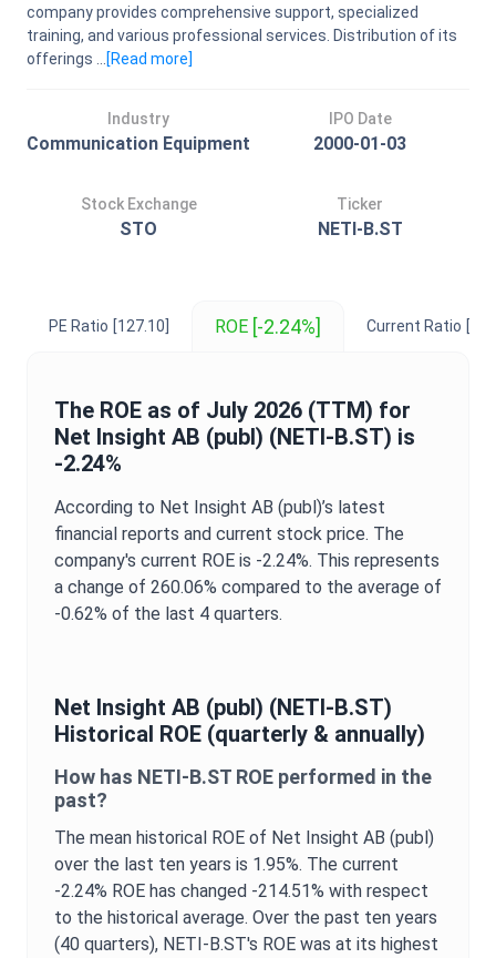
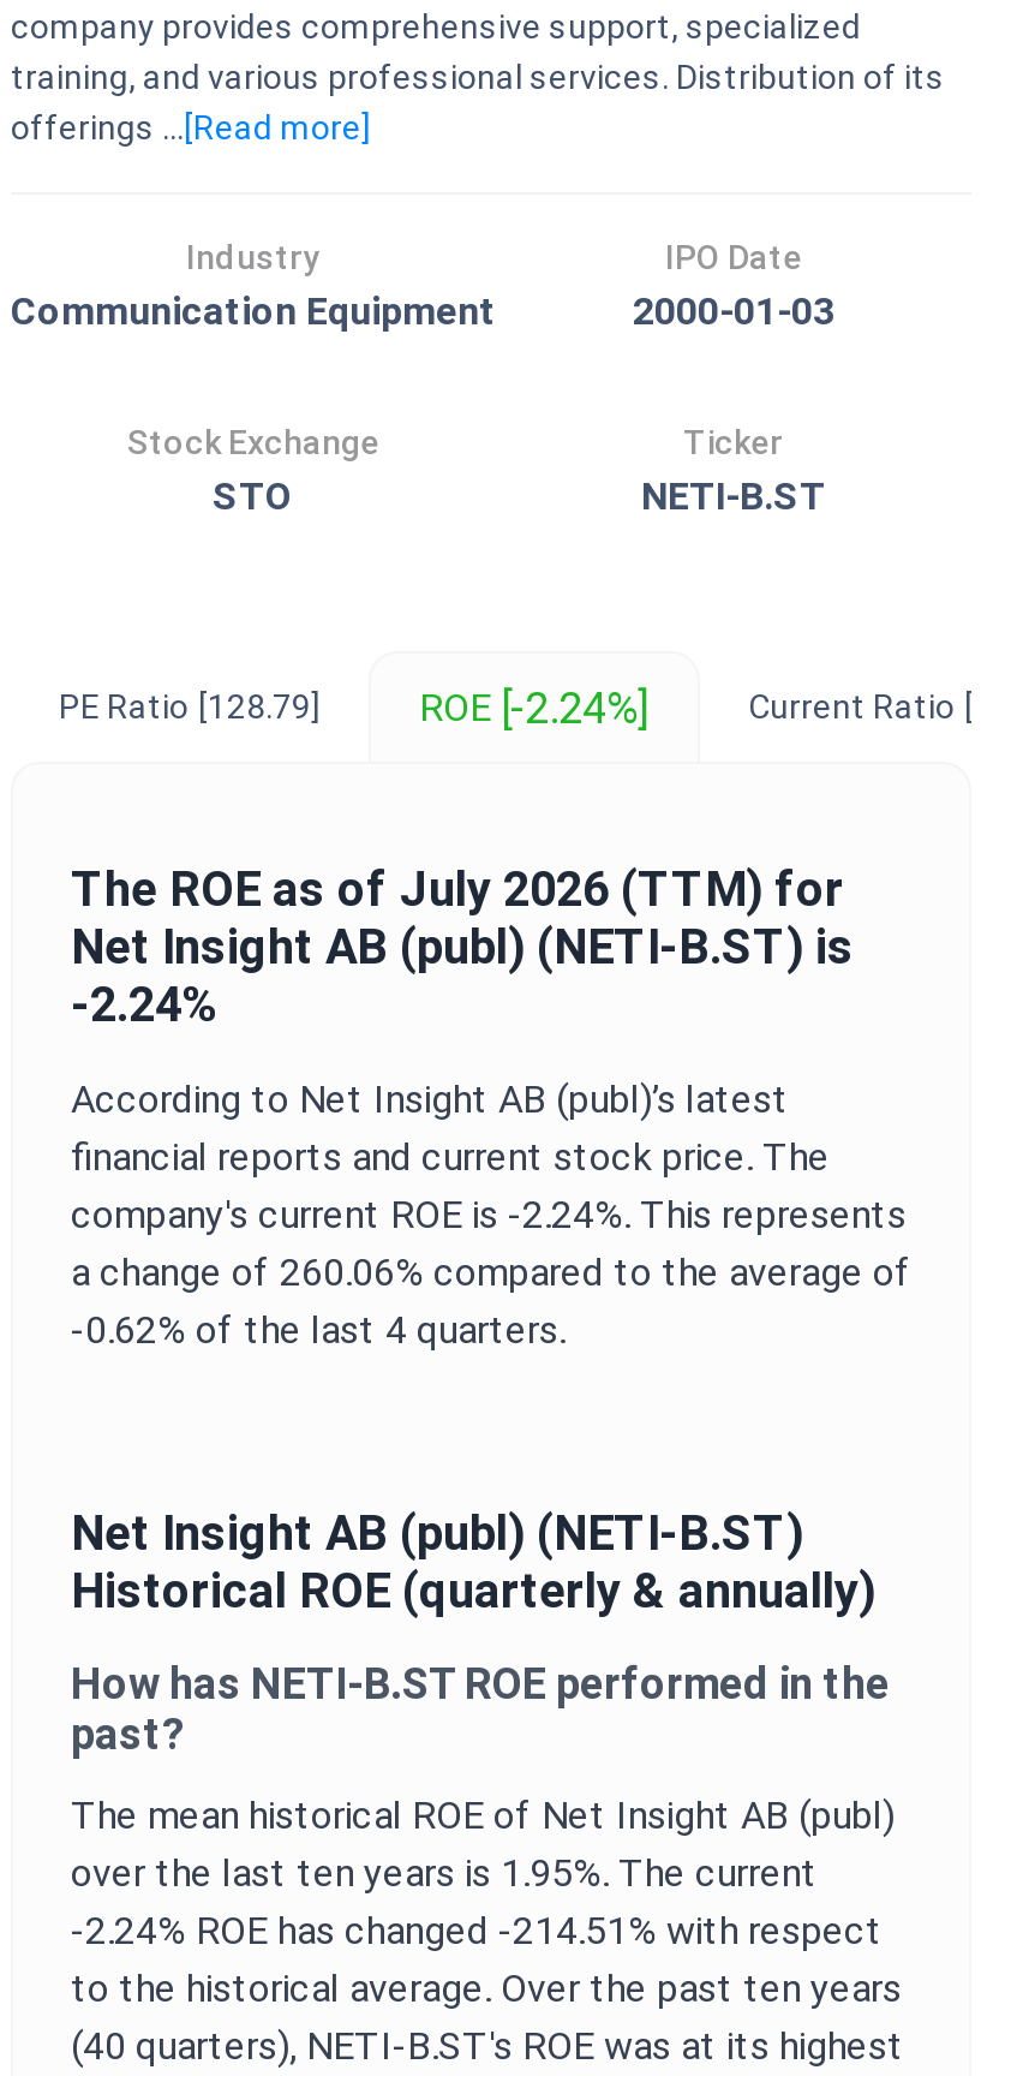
- PE Ratio [127.10]
+ PE Ratio [128.79]
